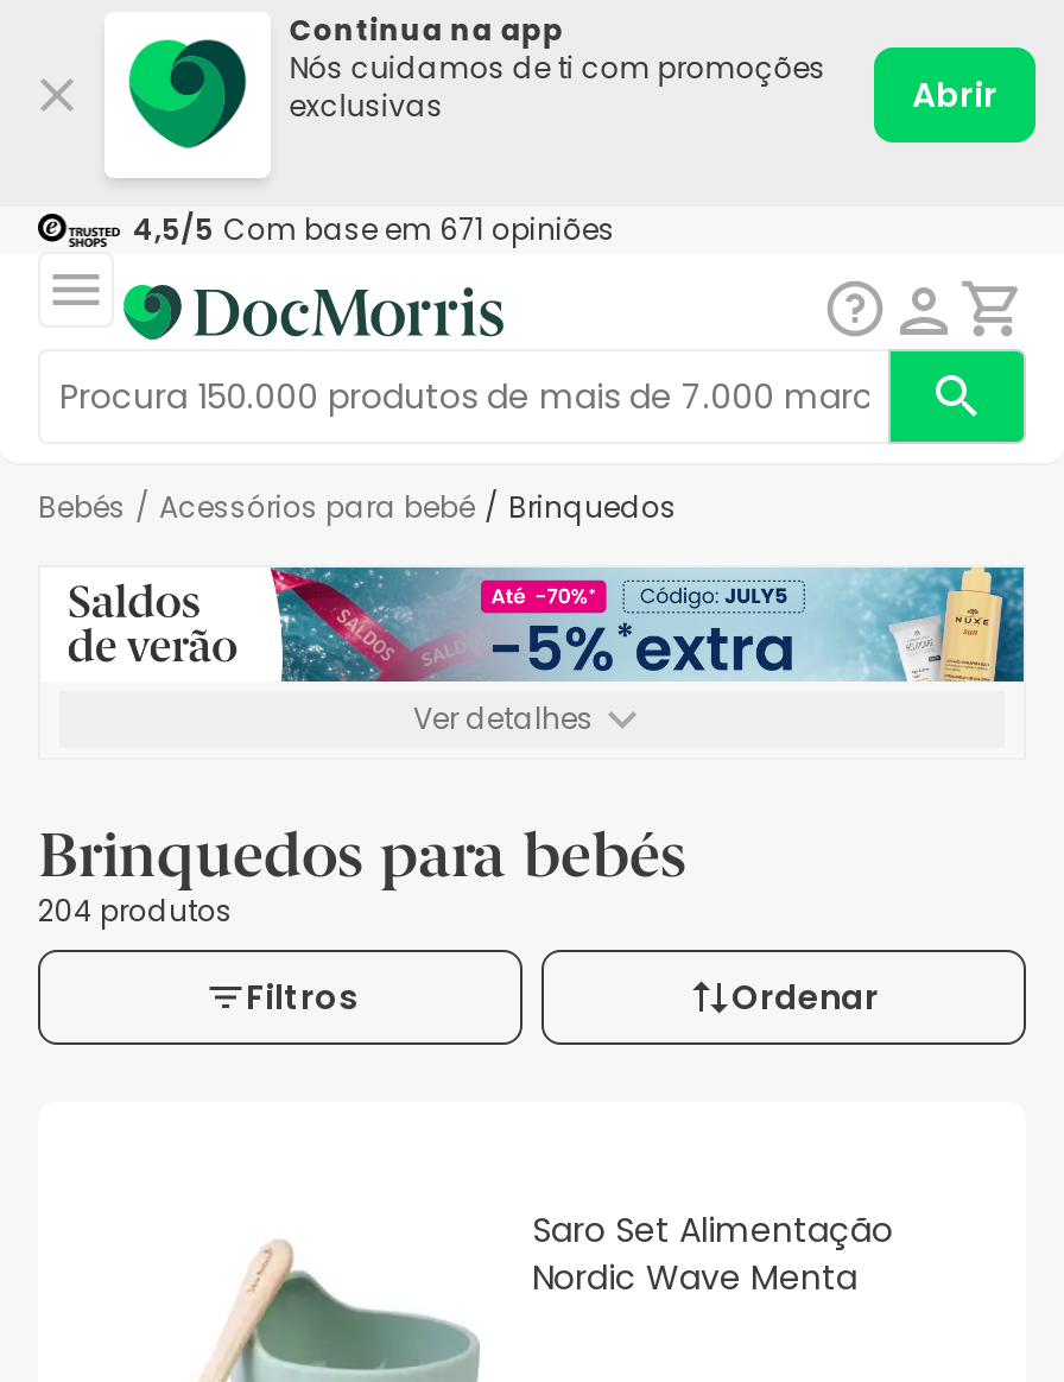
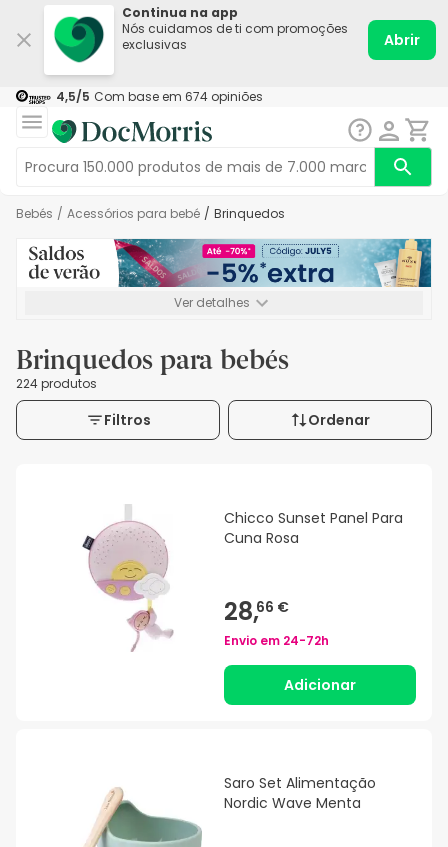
- 4,5/5 Com base em 671 opiniões
+ 4,5/5 Com base em 674 opiniões

- 204 produtos
+ 224 produtos

+ [image]

+ Chicco Sunset Panel Para
+ Cuna Rosa
+ 28,
+ 66 €
+ Envio em 24-72h
+ Adicionar
